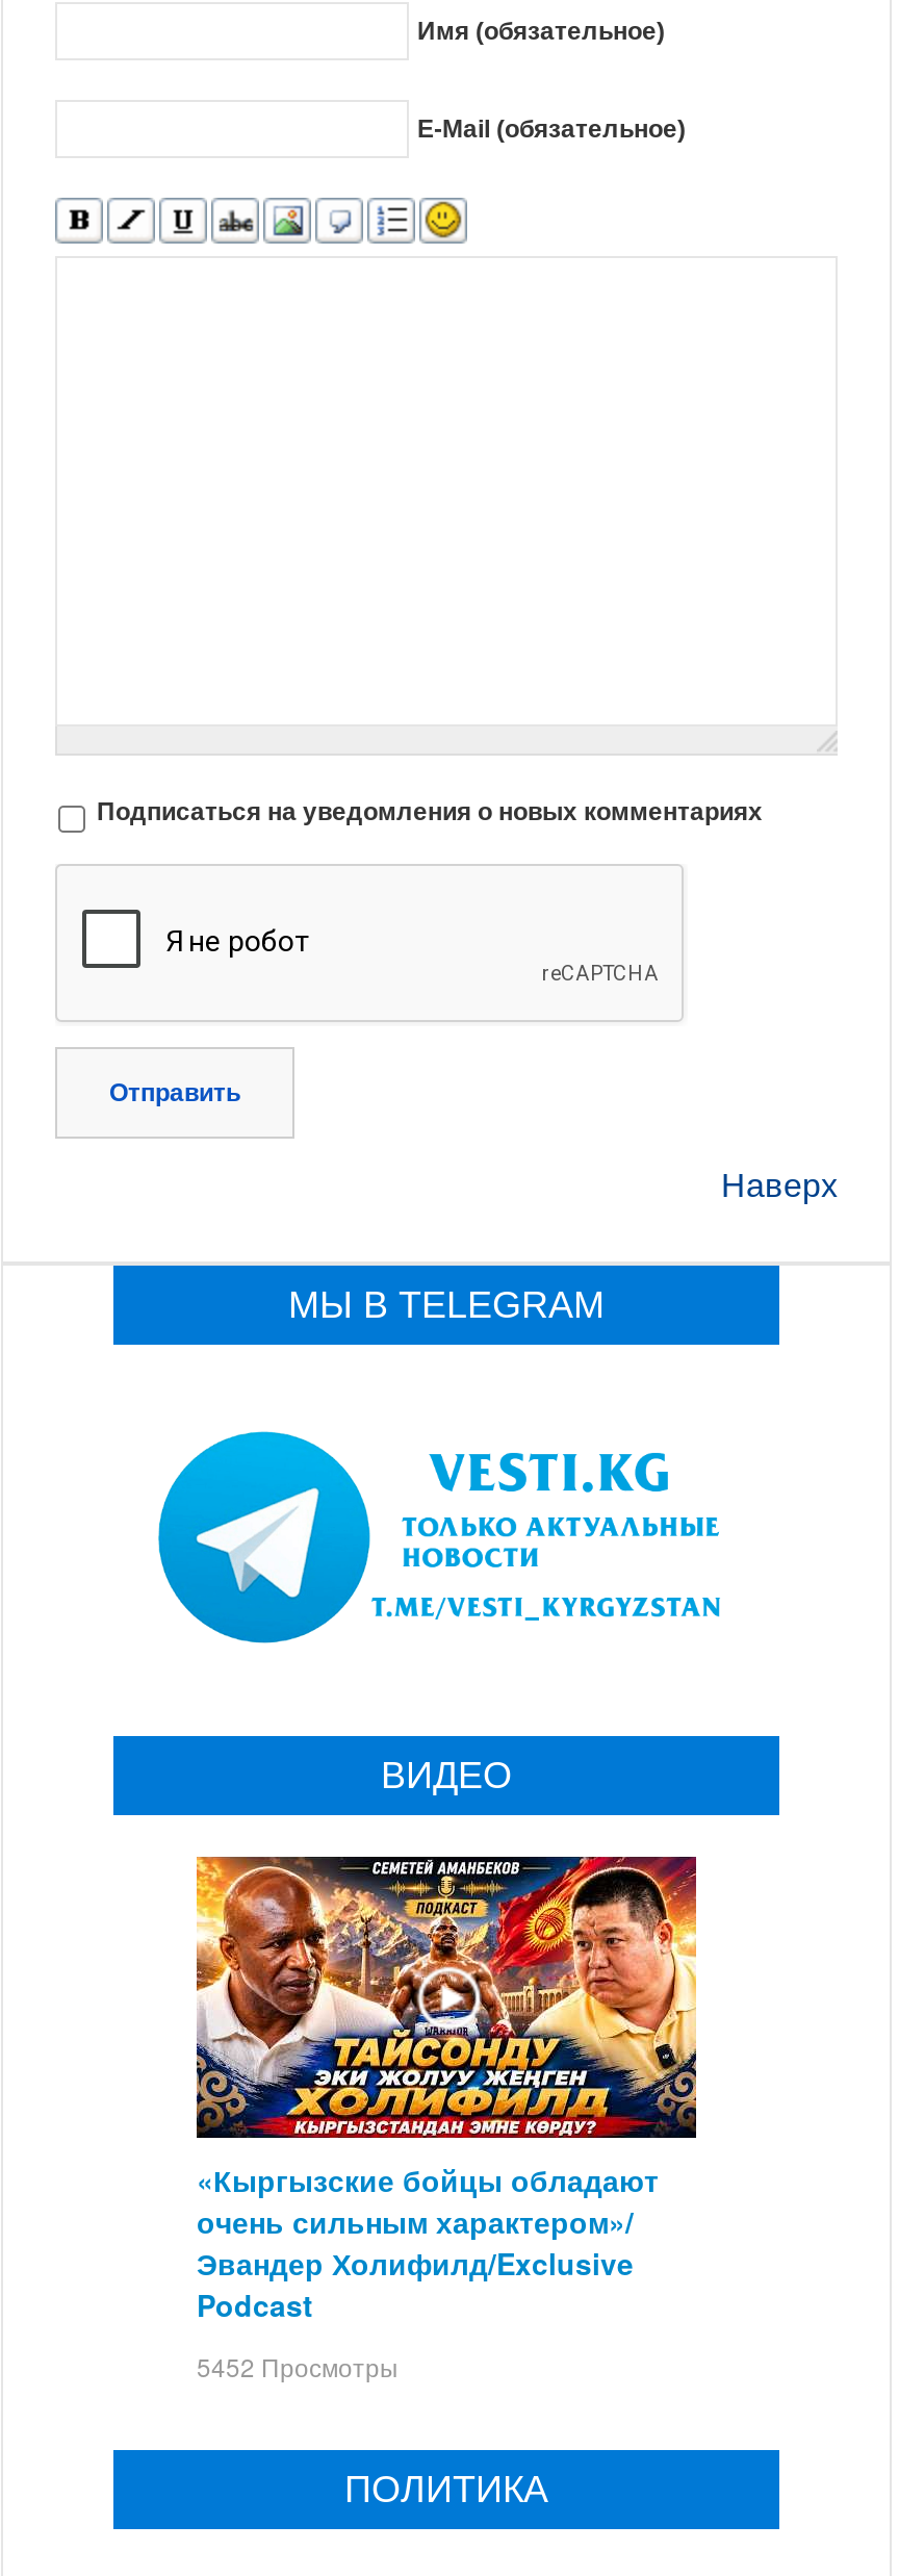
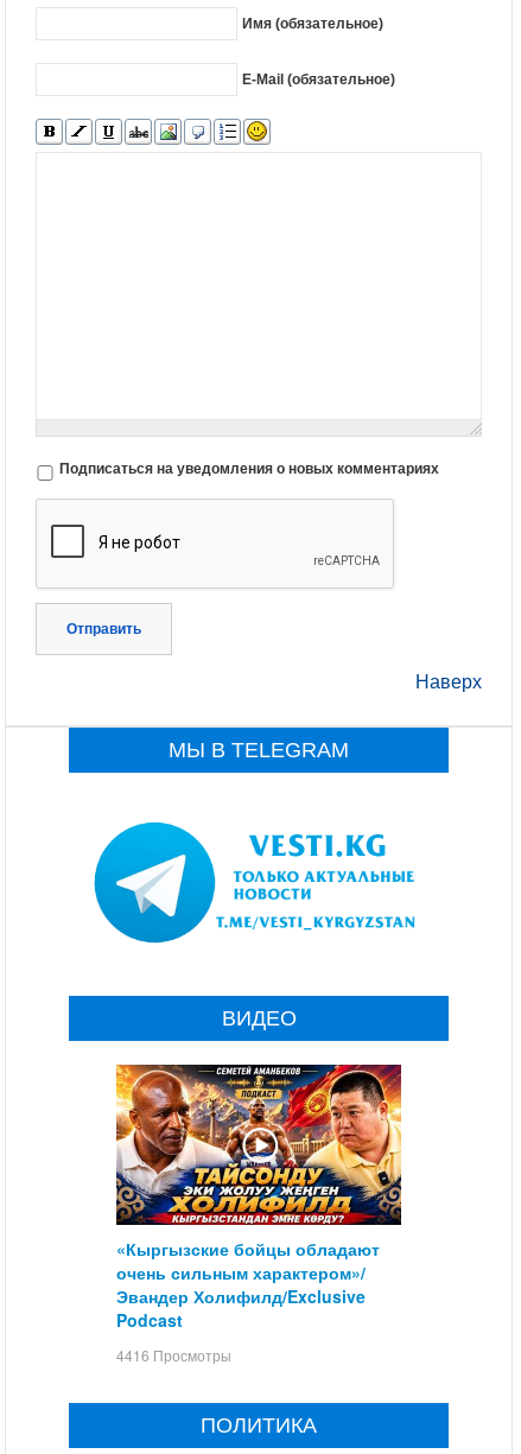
- 5452 Просмотры
+ 4416 Просмотры
